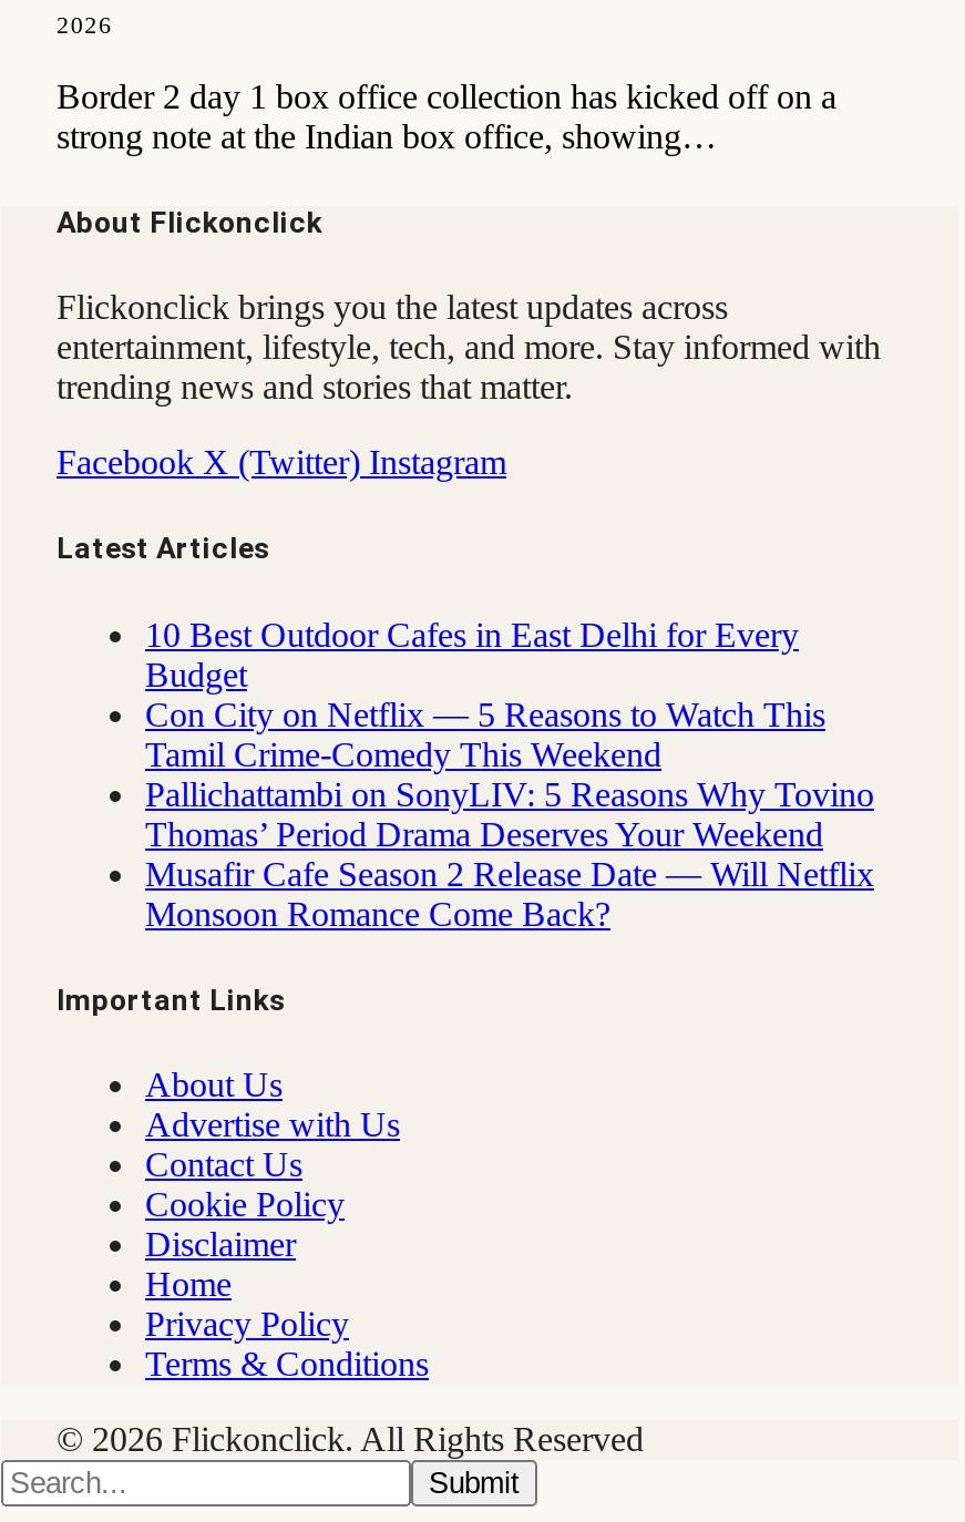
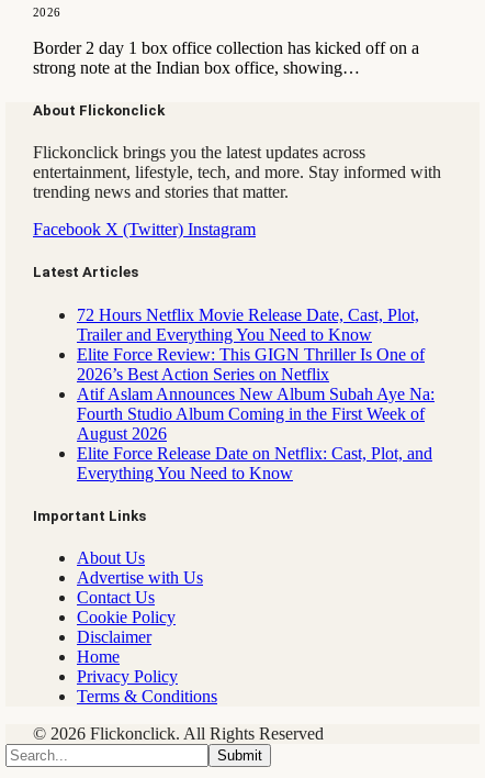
- 10 Best Outdoor Cafes in East Delhi for Every
- Budget
- Con City on Netflix — 5 Reasons to Watch This
- Tamil Crime-Comedy This Weekend
- Pallichattambi on SonyLIV: 5 Reasons Why Tovino
- Thomas’ Period Drama Deserves Your Weekend
- Musafir Cafe Season 2 Release Date — Will Netflix
- Monsoon Romance Come Back?
+ 72 Hours Netflix Movie Release Date, Cast, Plot,
+ Trailer and Everything You Need to Know
+ Elite Force Review: This GIGN Thriller Is One of
+ 2026’s Best Action Series on Netflix
+ Atif Aslam Announces New Album Subah Aye Na:
+ Fourth Studio Album Coming in the First Week of
+ August 2026
+ Elite Force Release Date on Netflix: Cast, Plot, and
+ Everything You Need to Know
